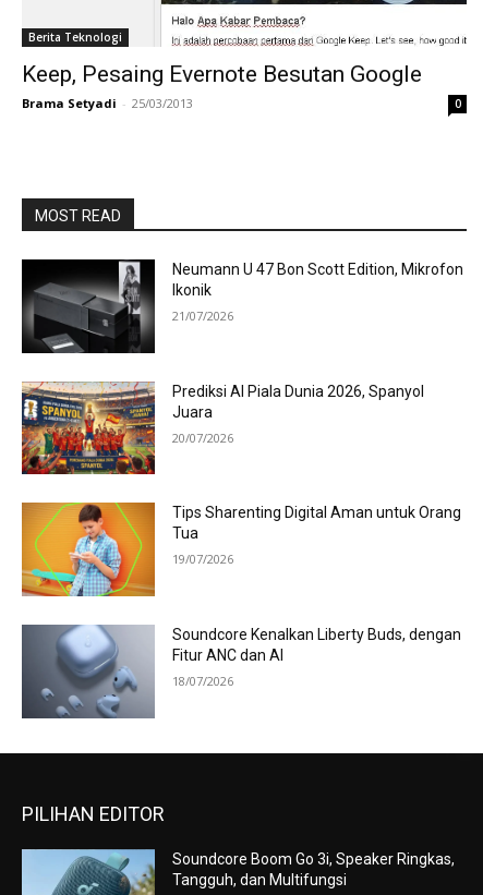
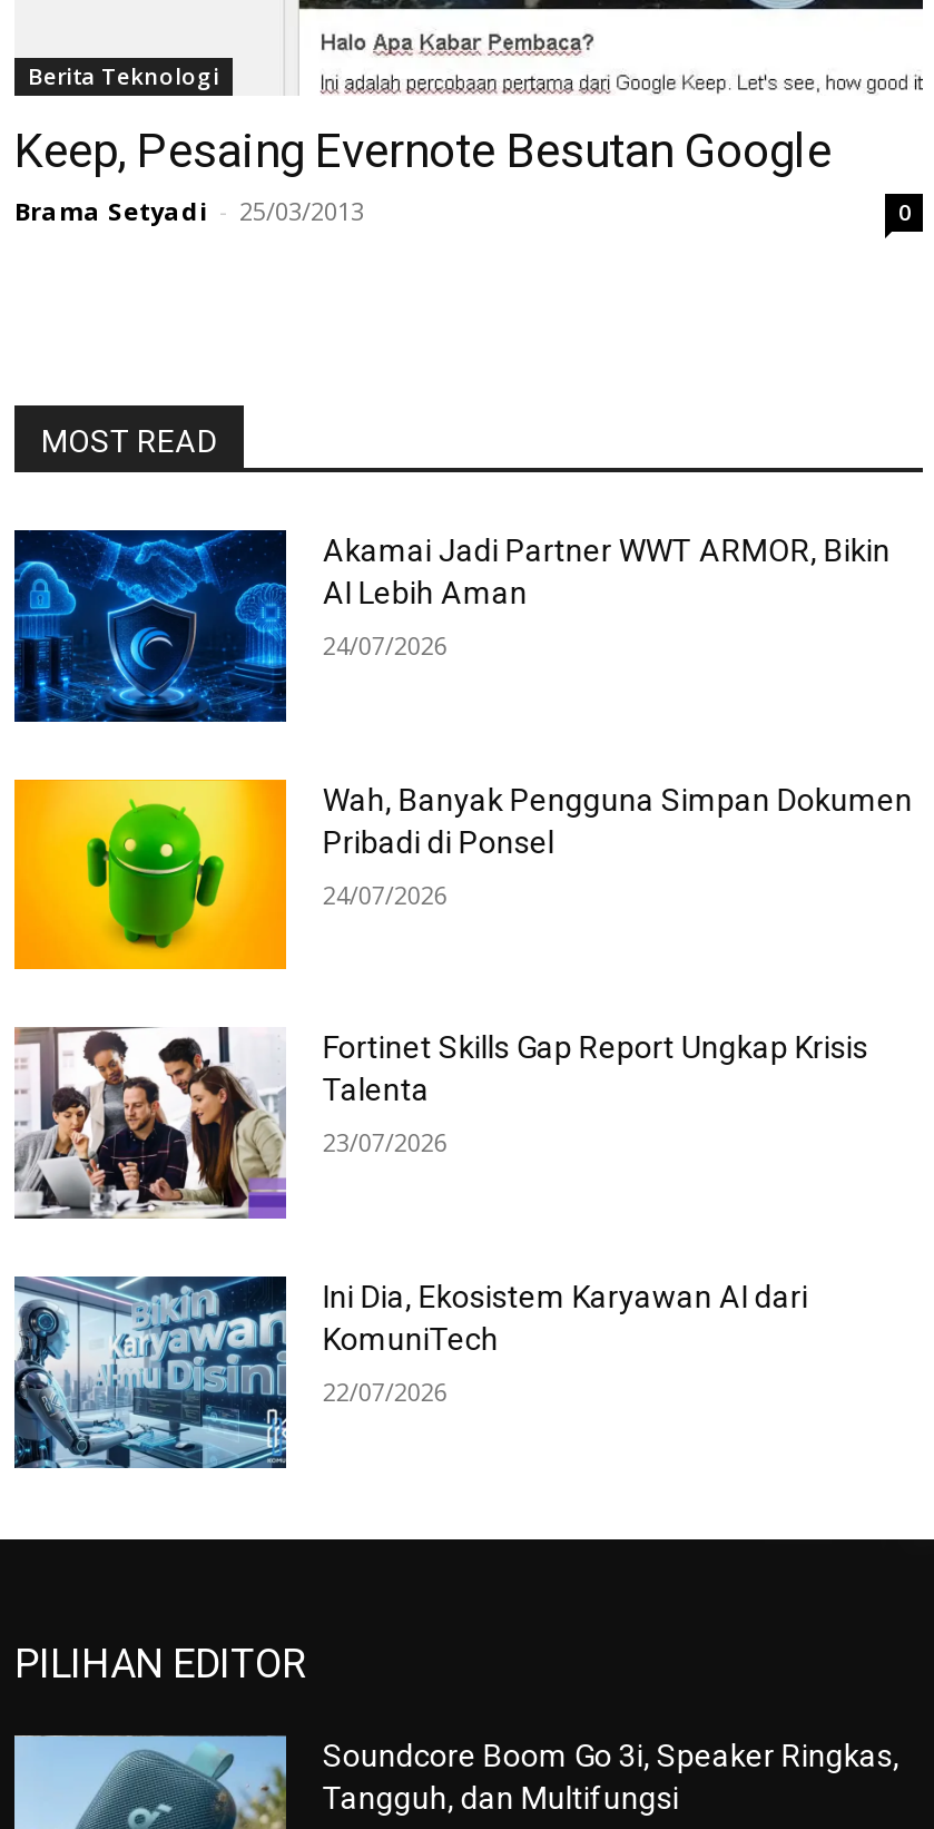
- [image]
- Neumann U 47 Bon Scott Edition, Mikrofon
- Ikonik
+ [image]
+ Akamai Jadi Partner WWT ARMOR, Bikin
+ AI Lebih Aman

- 21/07/2026
+ 24/07/2026

- [image]
- Prediksi AI Piala Dunia 2026, Spanyol
- Juara
+ [image]
+ Wah, Banyak Pengguna Simpan Dokumen
+ Pribadi di Ponsel

- 20/07/2026
+ 24/07/2026

- [image]
- Tips Sharenting Digital Aman untuk Orang
- Tua
+ [image]
+ Fortinet Skills Gap Report Ungkap Krisis
+ Talenta

- 19/07/2026
+ 23/07/2026

- [image]
- Soundcore Kenalkan Liberty Buds, dengan
- Fitur ANC dan AI
+ [image]
+ Ini Dia, Ekosistem Karyawan AI dari
+ KomuniTech

- 18/07/2026
+ 22/07/2026
